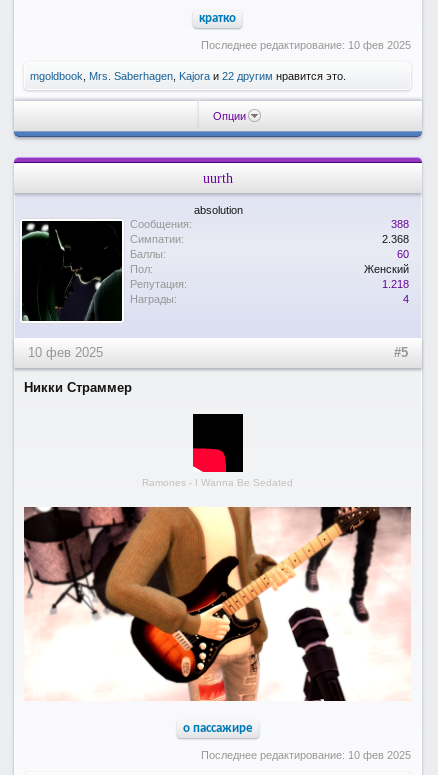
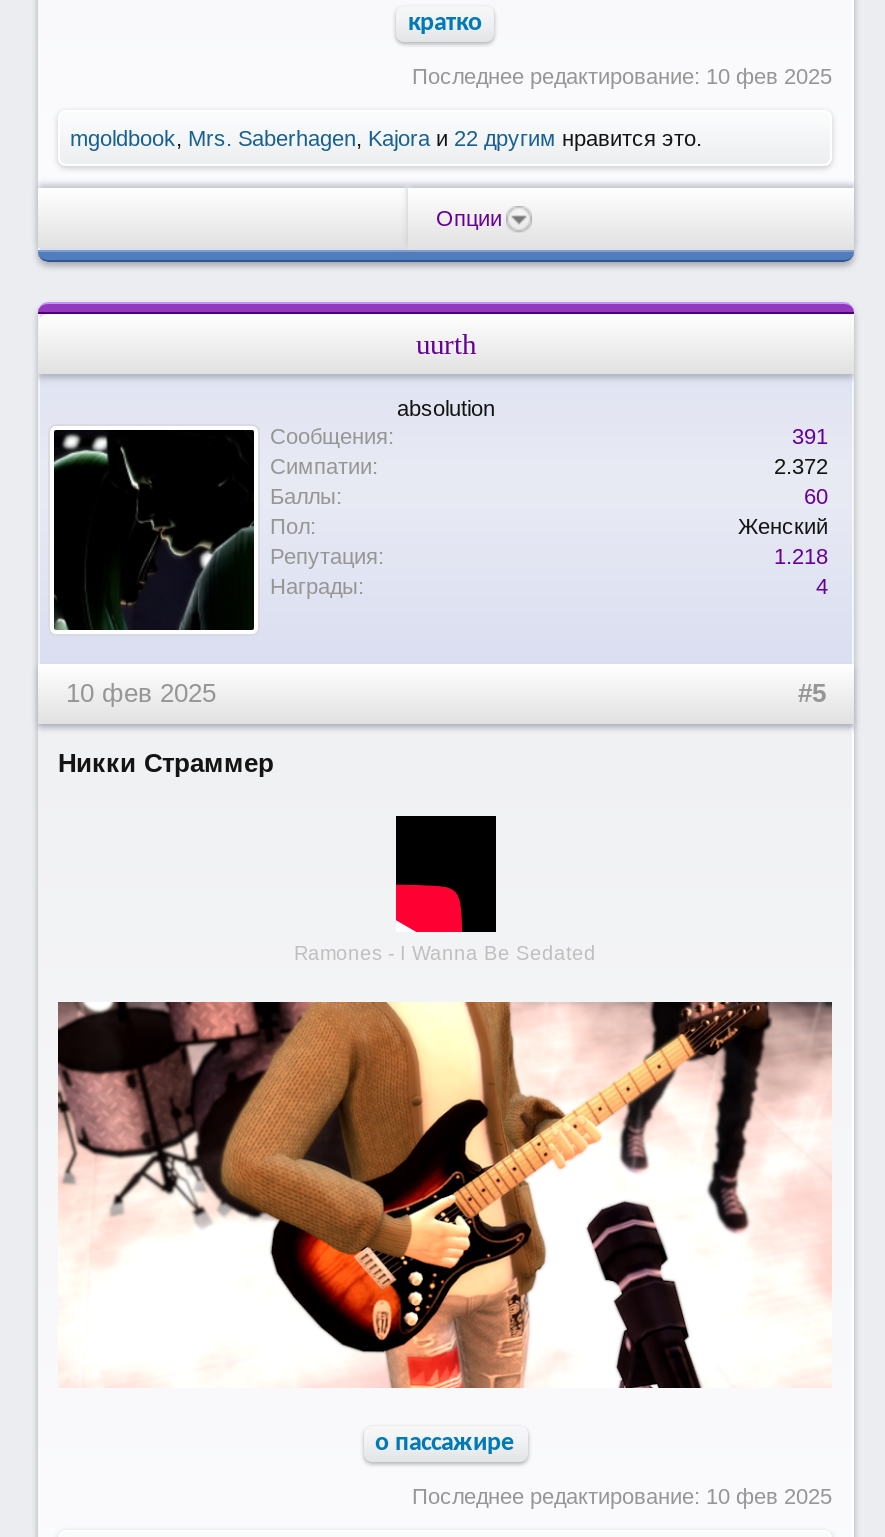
- 388
+ 391

- 2.368
+ 2.372
